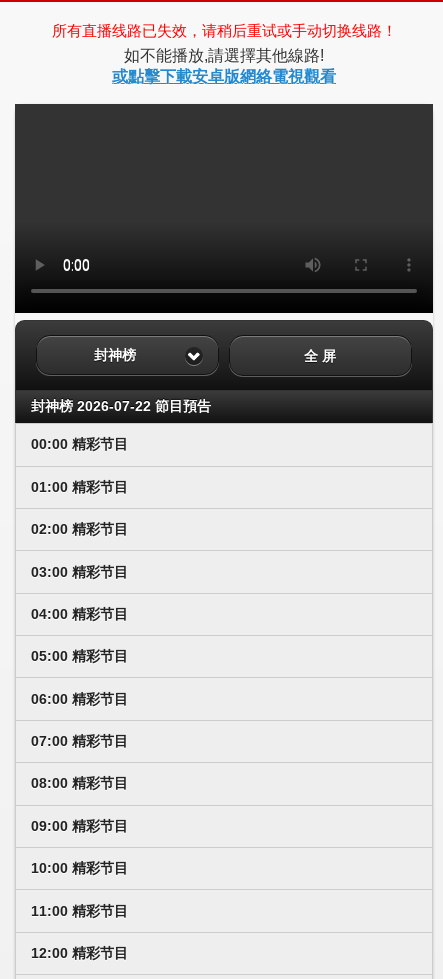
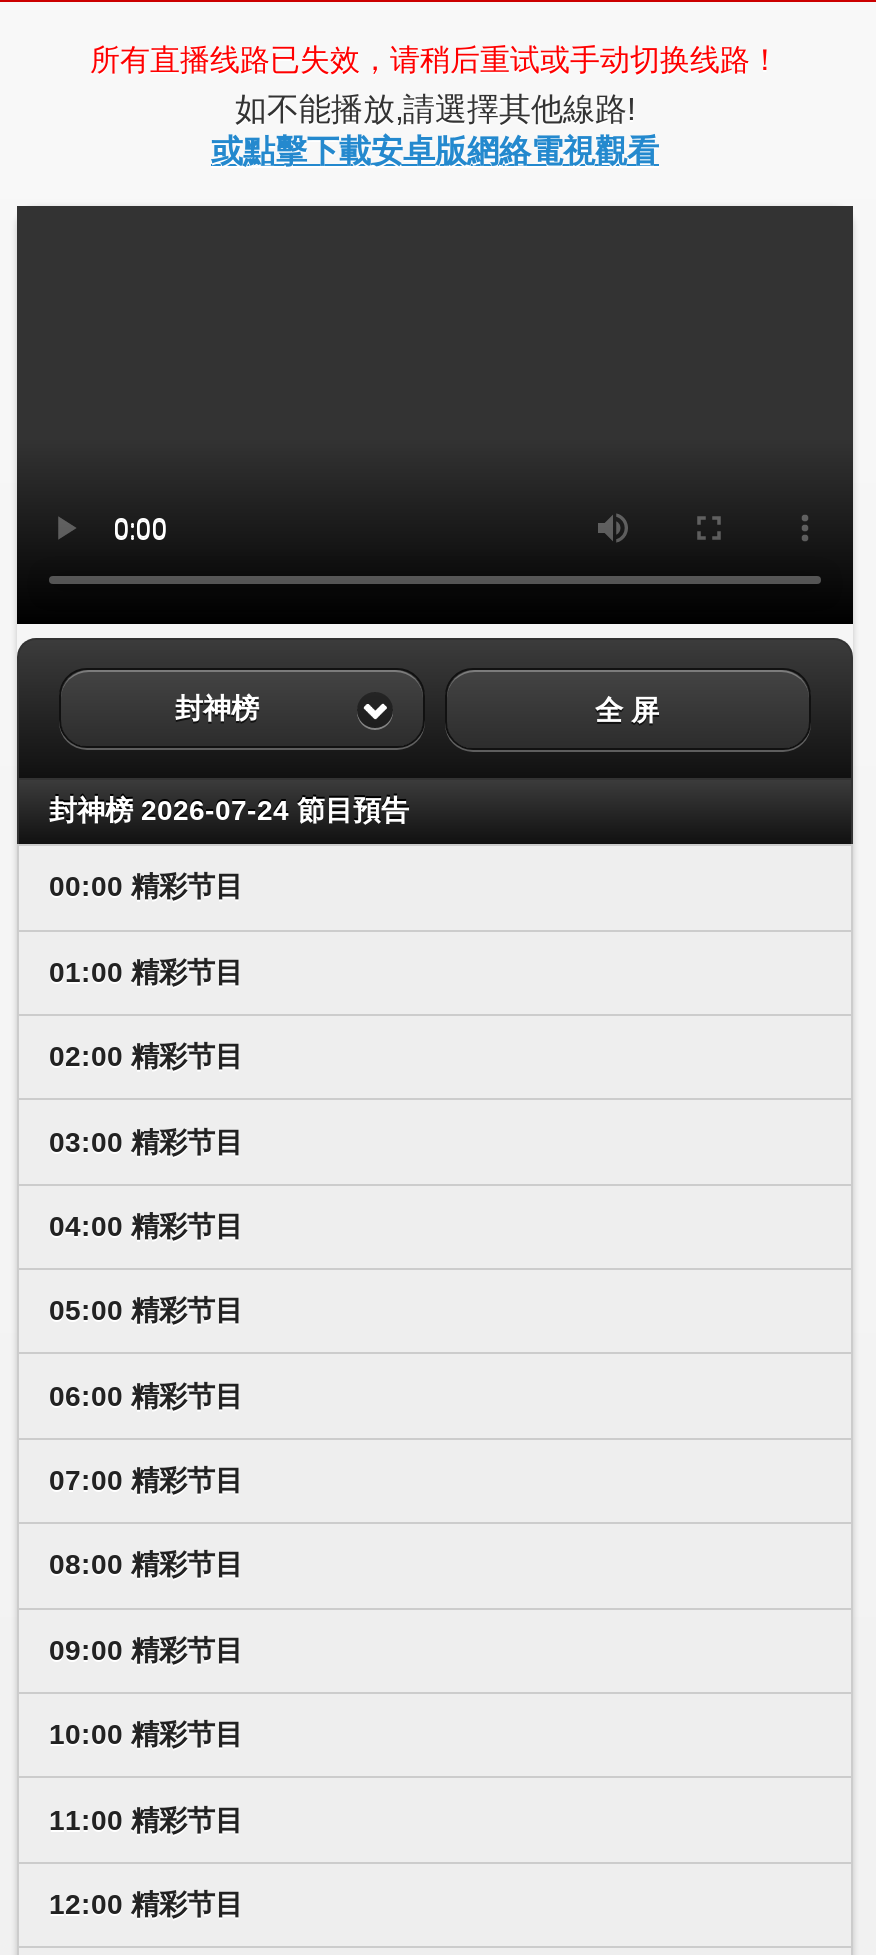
- 封神榜 2026-07-22 節目預告
+ 封神榜 2026-07-24 節目預告
